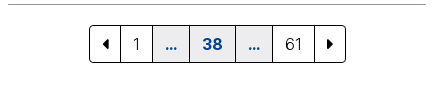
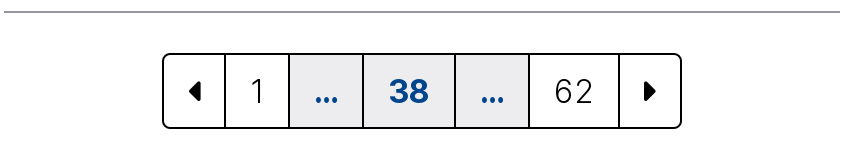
- 61
+ 62
